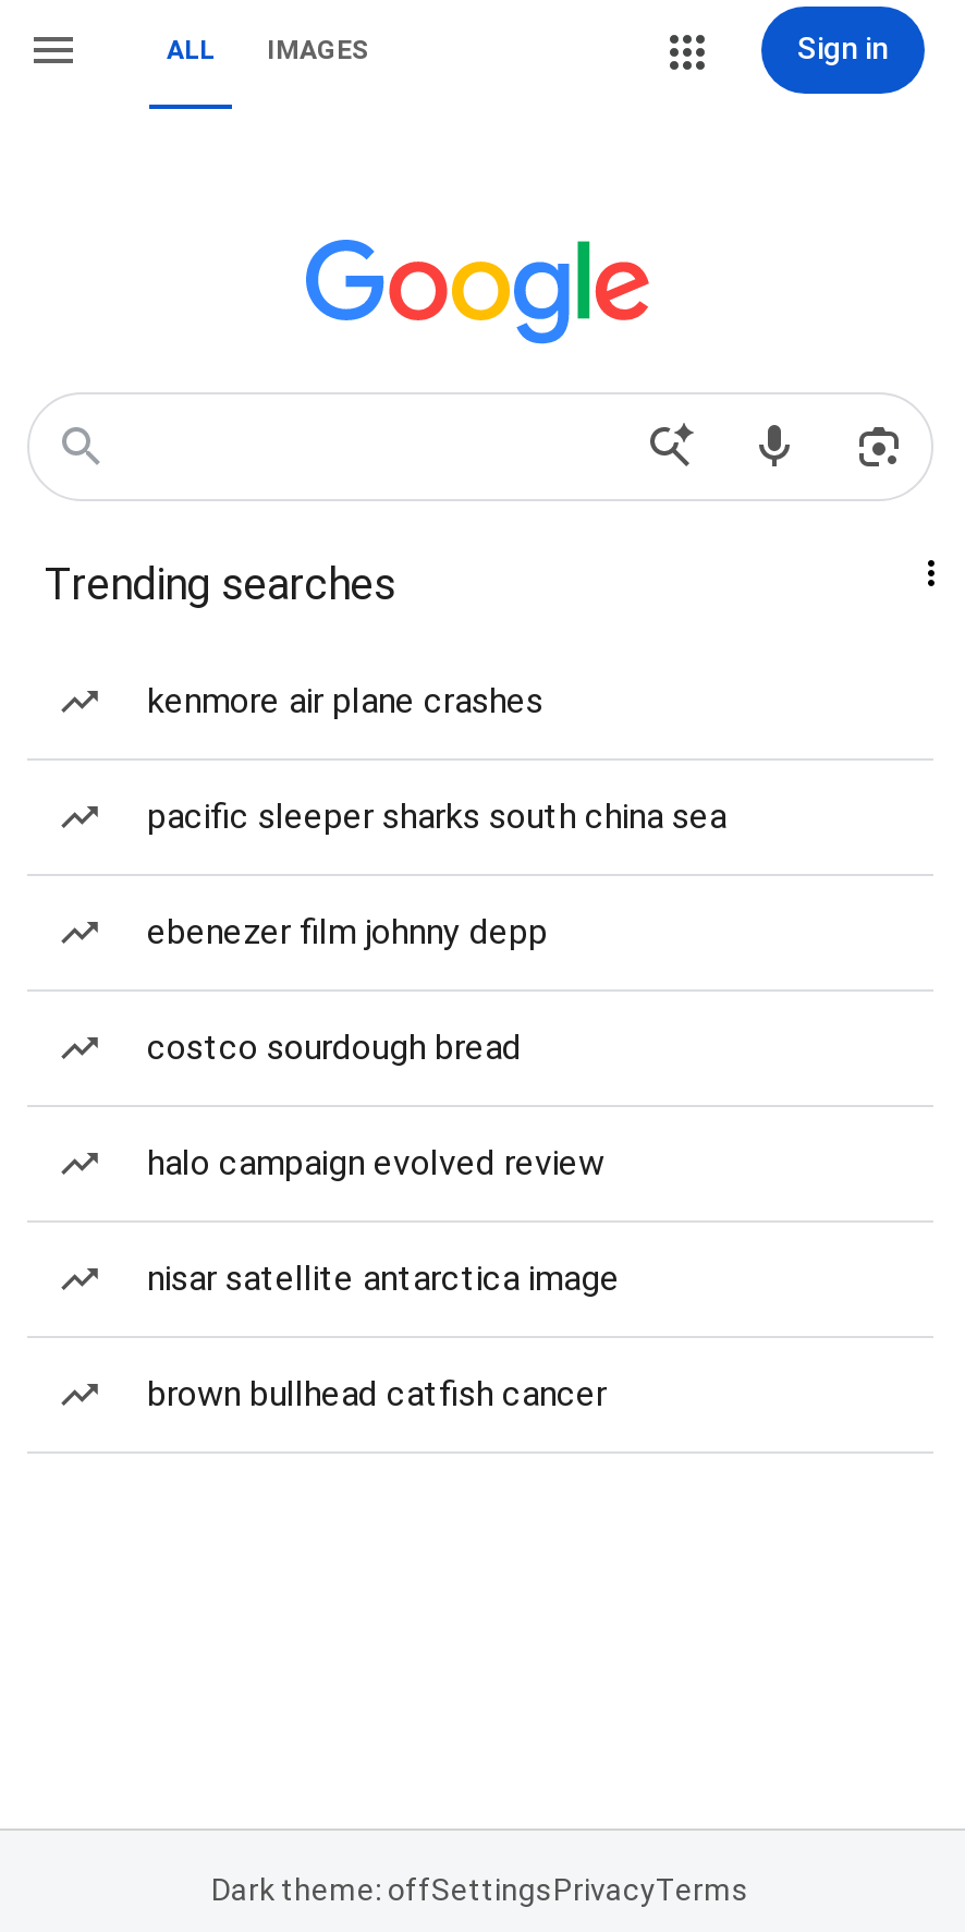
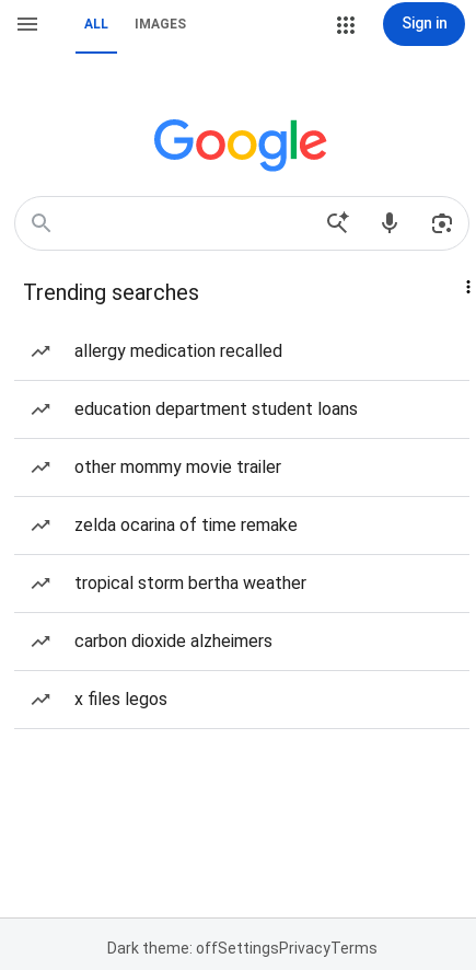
- kenmore air plane crashes
+ allergy medication recalled

- pacific sleeper sharks south china sea
+ education department student loans

- ebenezer film johnny depp
+ other mommy movie trailer

- costco sourdough bread
+ zelda ocarina of time remake

- halo campaign evolved review
+ tropical storm bertha weather

- nisar satellite antarctica image
+ carbon dioxide alzheimers

- brown bullhead catfish cancer
+ x files legos
